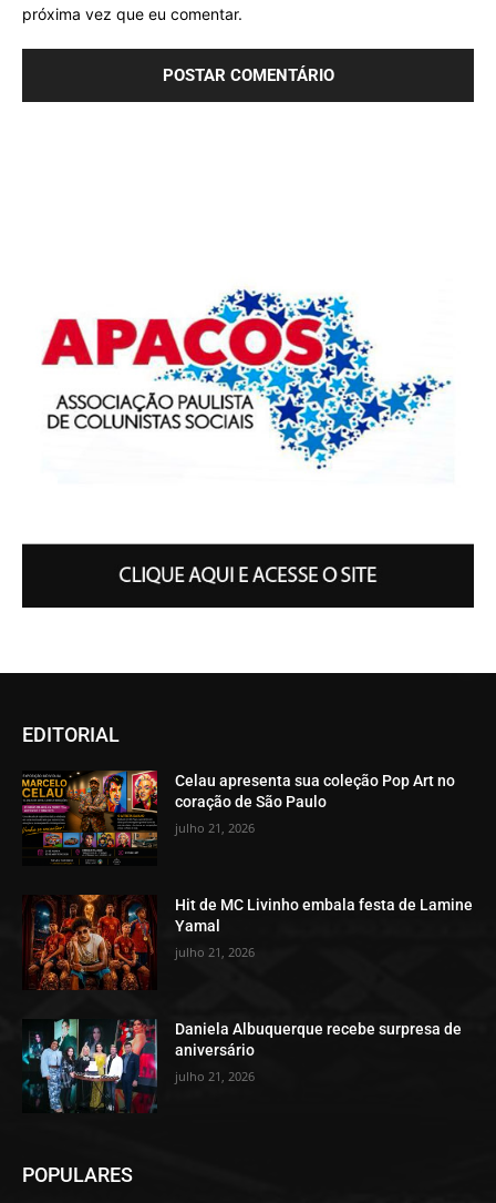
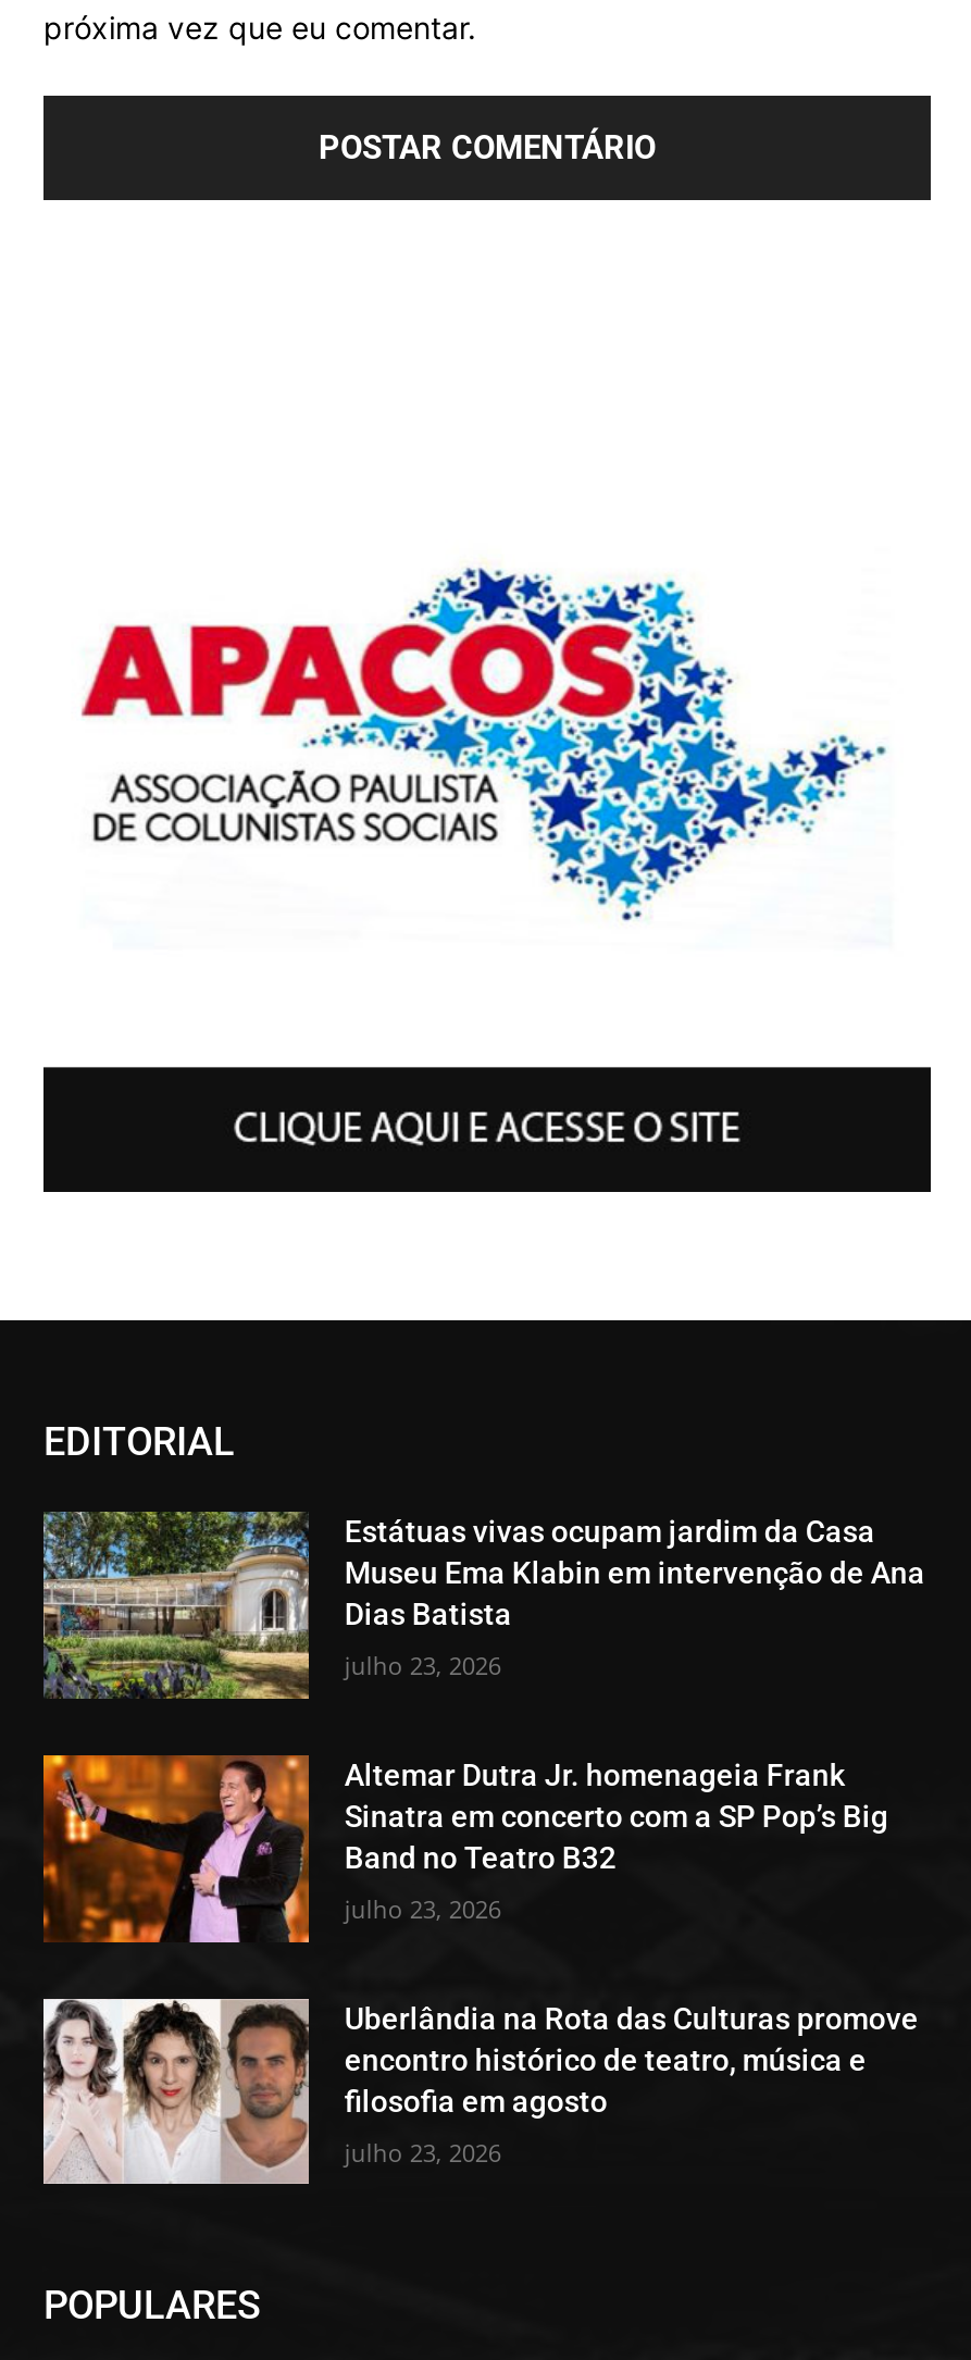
- [image]
- Celau apresenta sua coleção Pop Art no
- coração de São Paulo
+ [image]
+ Estátuas vivas ocupam jardim da Casa
+ Museu Ema Klabin em intervenção de Ana
+ Dias Batista

- julho 21, 2026
+ julho 23, 2026

- [image]
- Hit de MC Livinho embala festa de Lamine
- Yamal
+ [image]
+ Altemar Dutra Jr. homenageia Frank
+ Sinatra em concerto com a SP Pop’s Big
+ Band no Teatro B32

- julho 21, 2026
+ julho 23, 2026

- [image]
- Daniela Albuquerque recebe surpresa de
- aniversário
+ [image]
+ Uberlândia na Rota das Culturas promove
+ encontro histórico de teatro, música e
+ filosofia em agosto

- julho 21, 2026
+ julho 23, 2026
